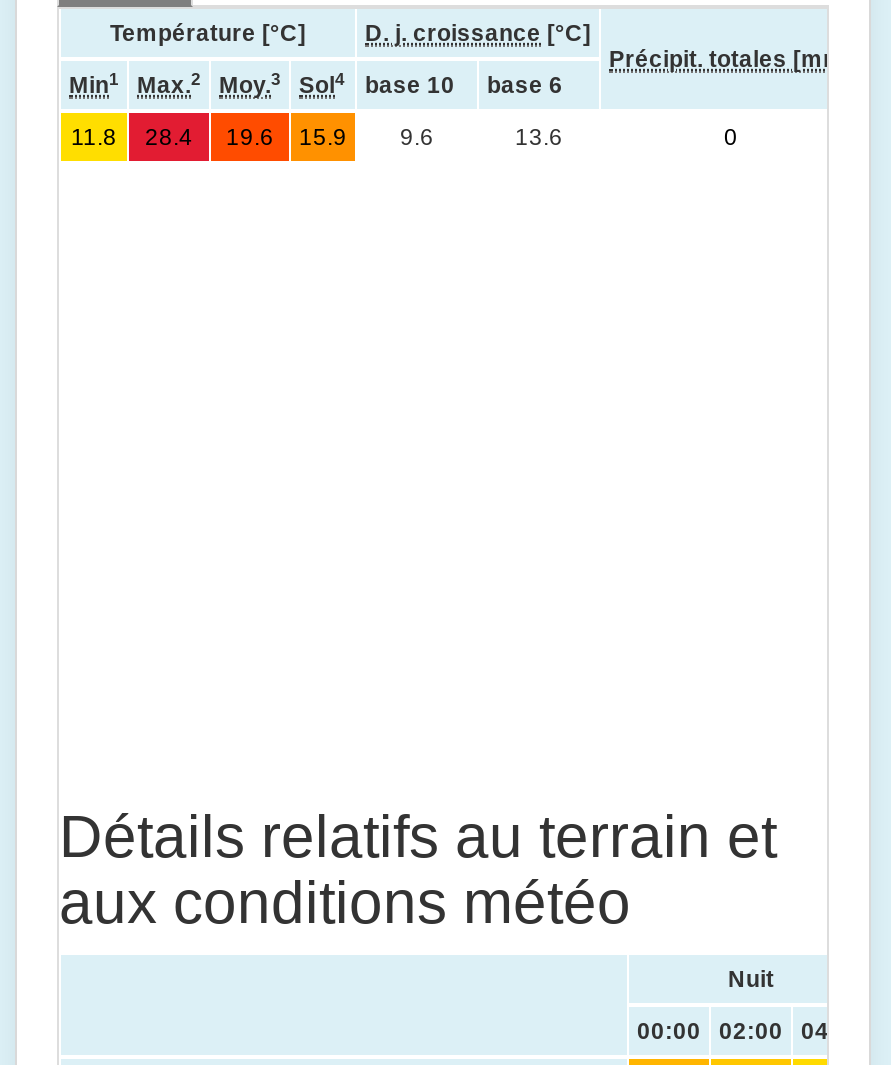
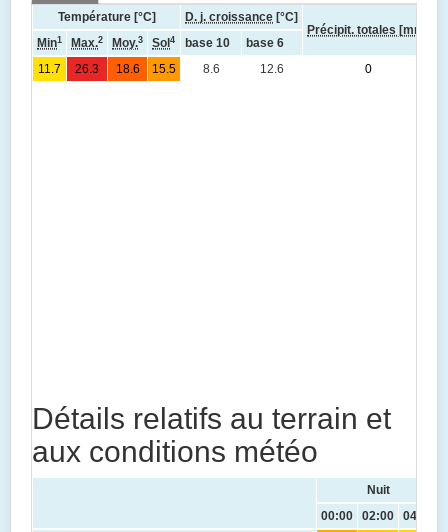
- 11.8
+ 11.7

- 28.4
+ 26.3

- 19.6
+ 18.6

- 15.9
+ 15.5

- 9.6
+ 8.6

- 13.6
+ 12.6
